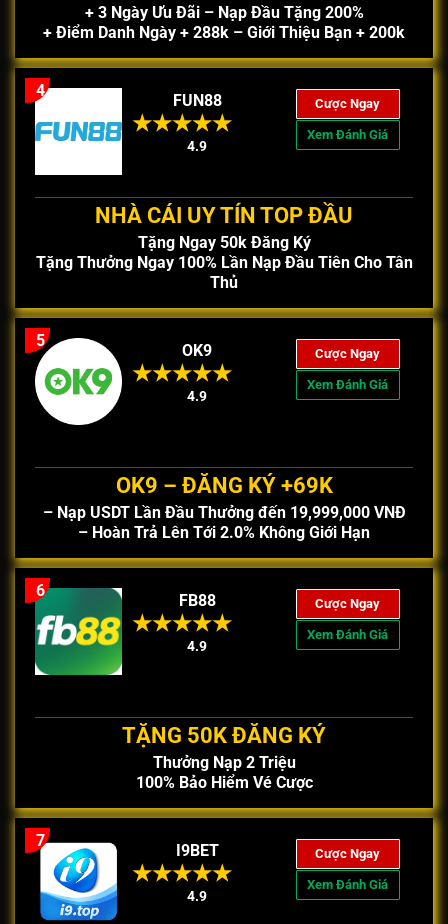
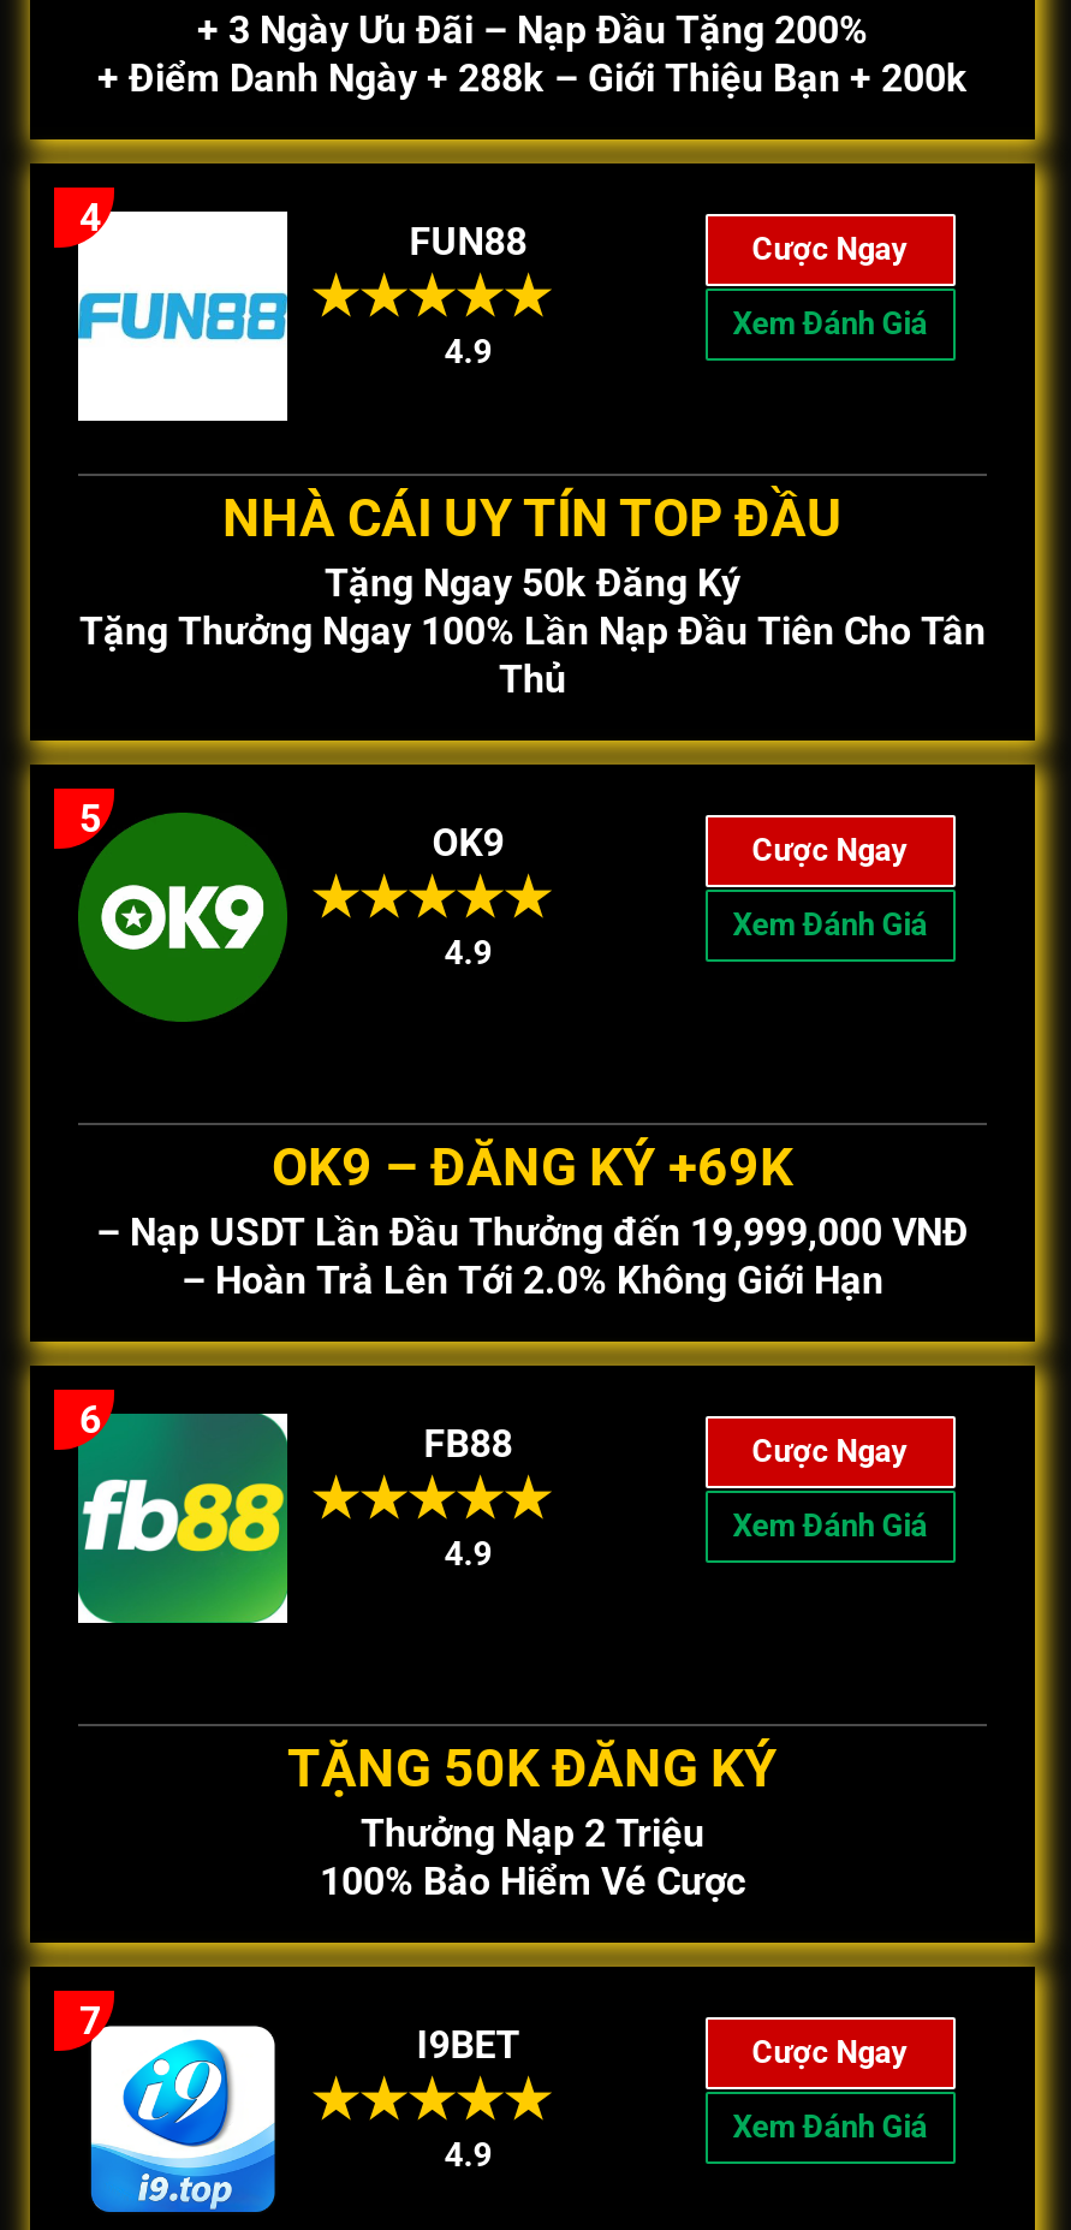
- [image]
+ [image]
